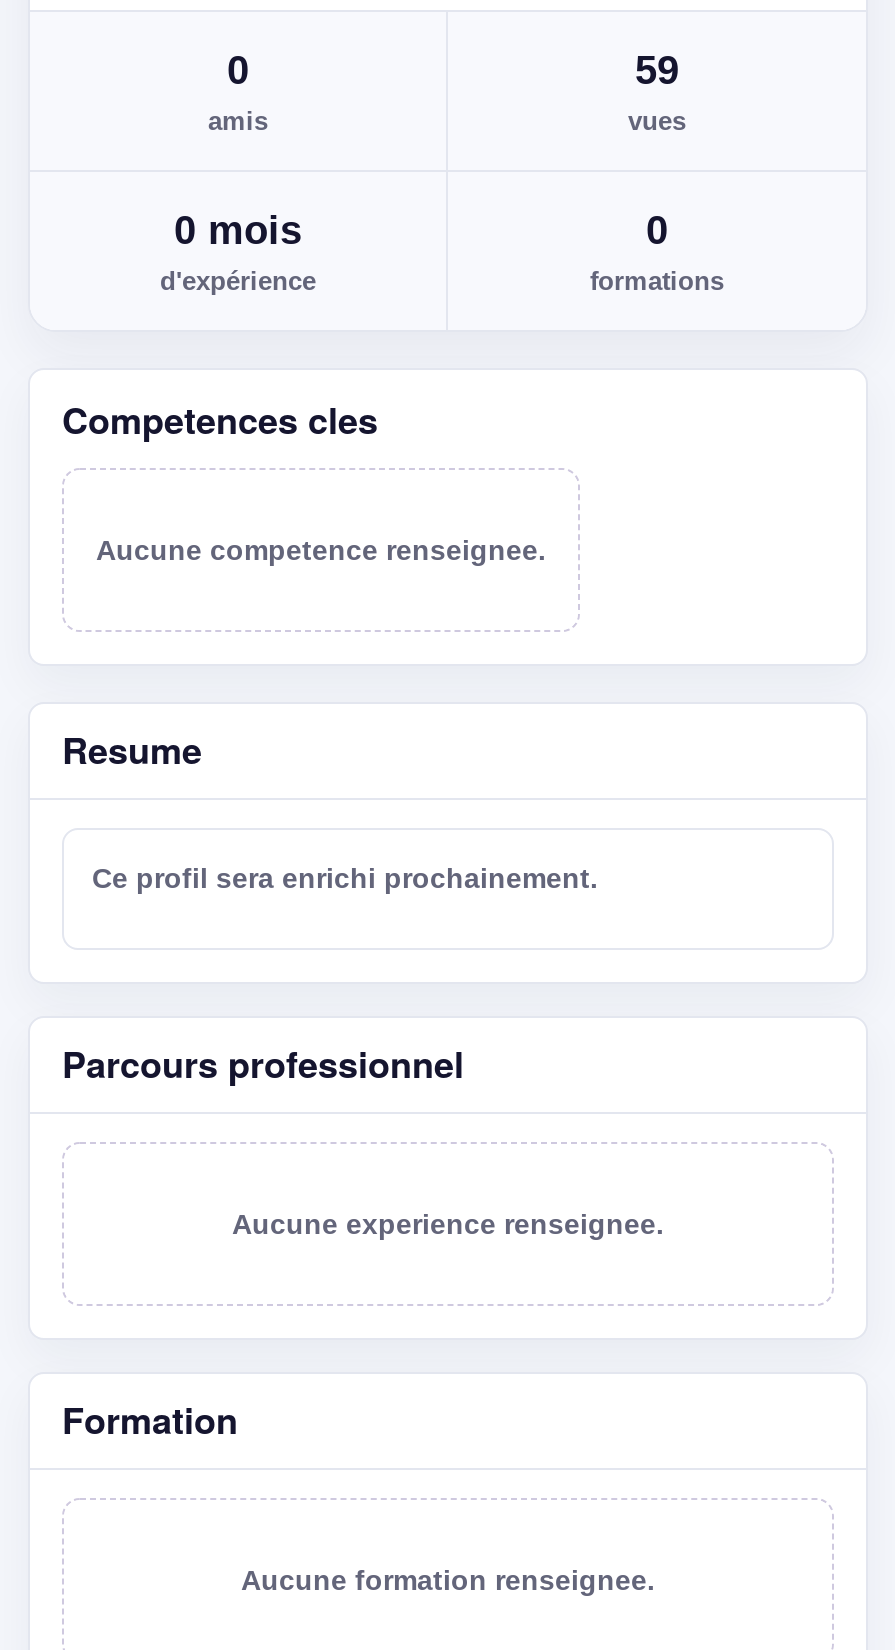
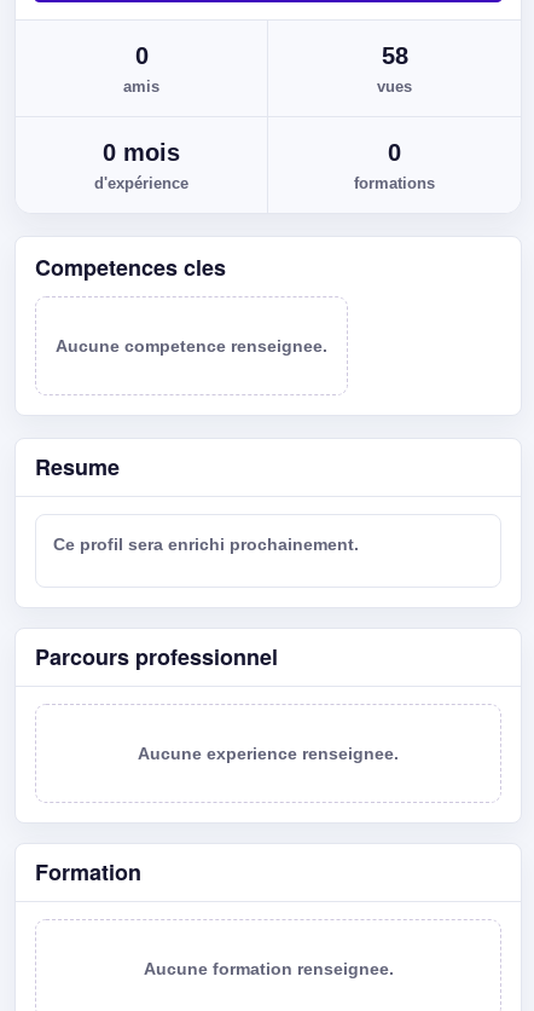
- 59
+ 58
